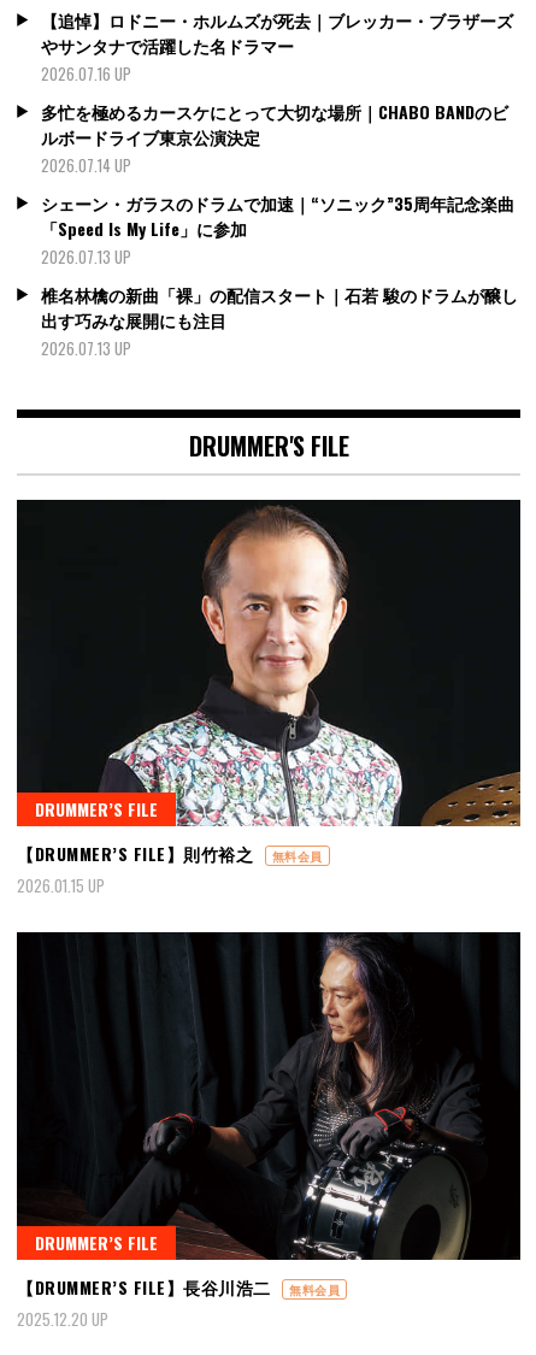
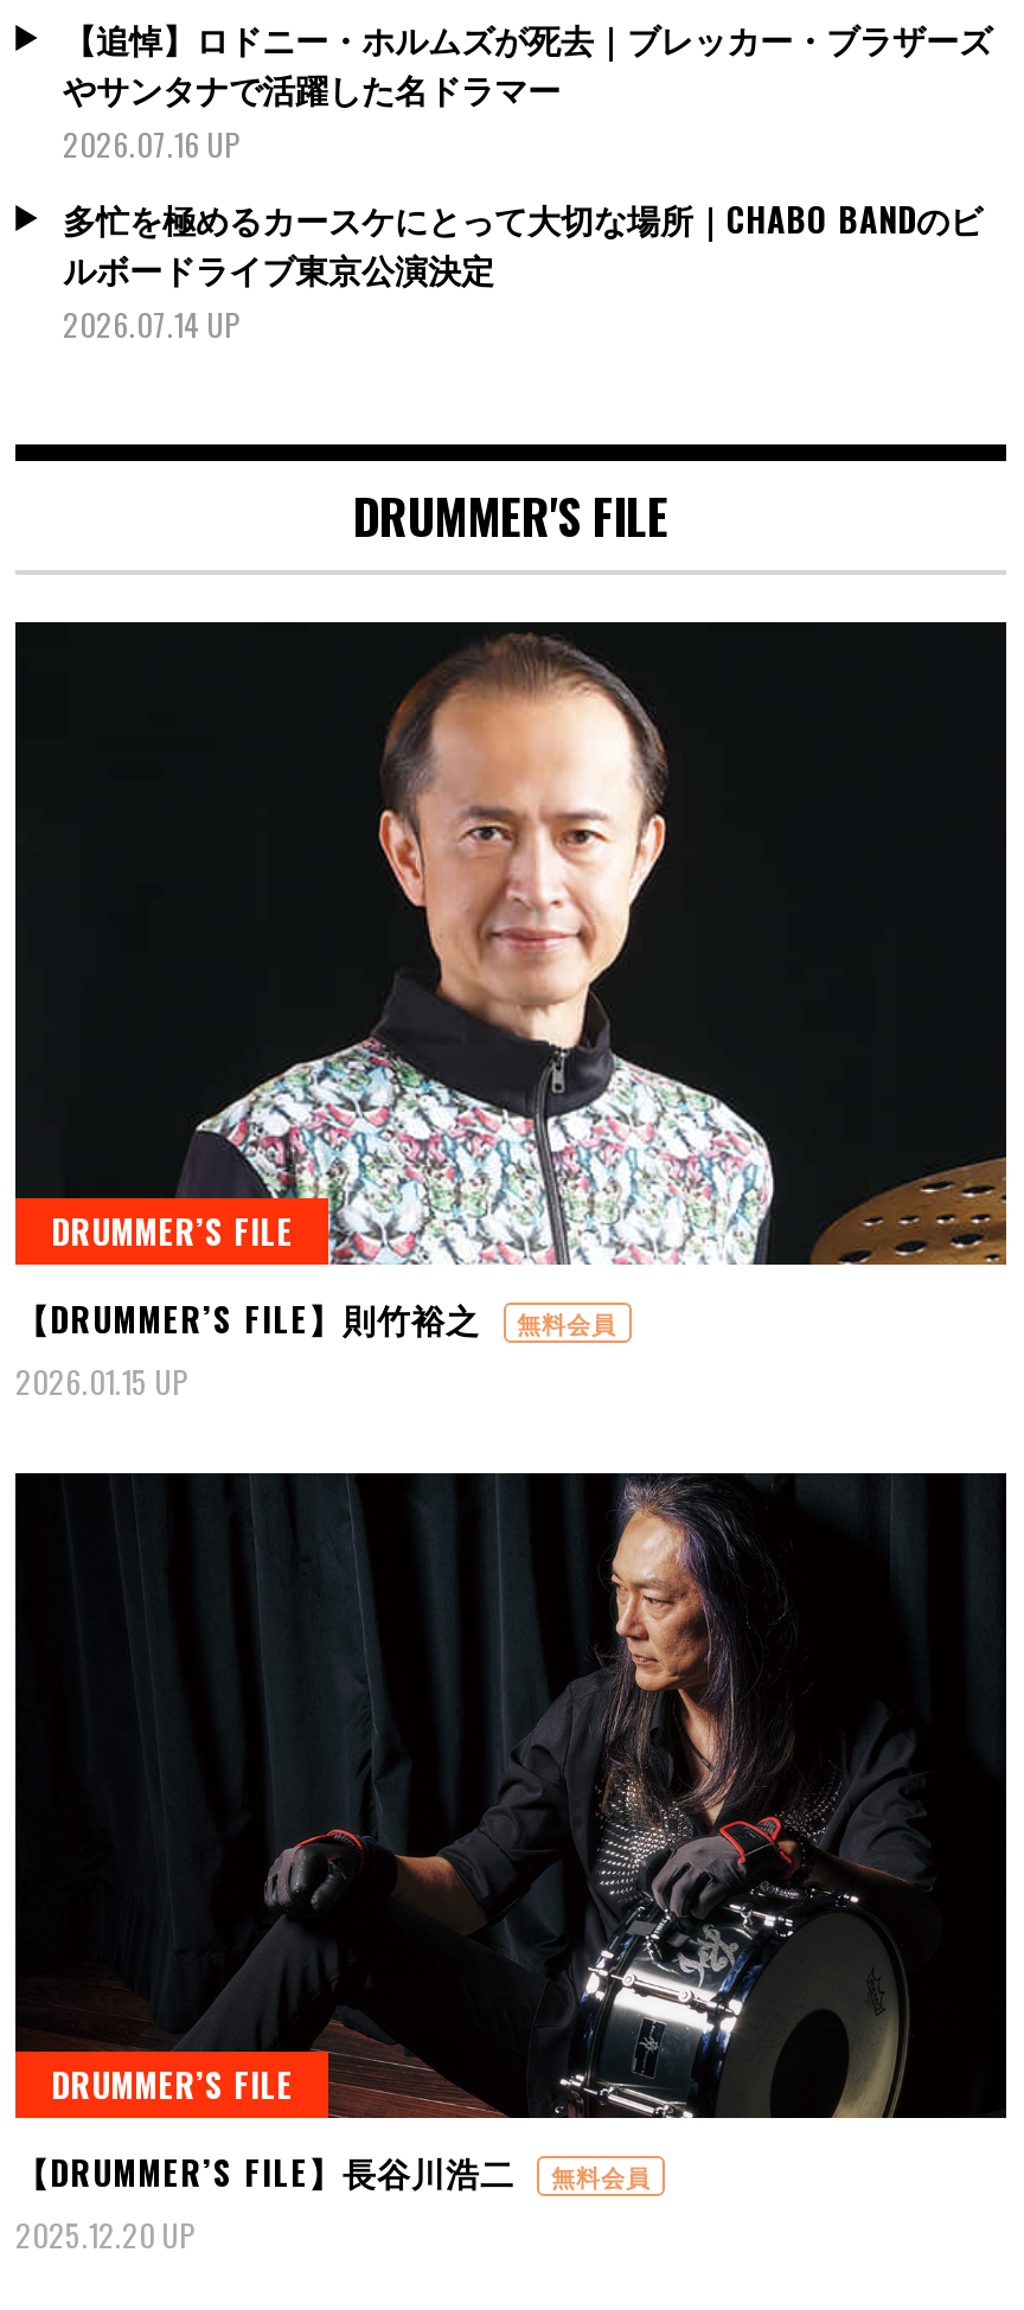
- シェーン・ガラスのドラムで加速｜“ソニック”35周年記念楽曲
- 「Speed Is My Life」に参加
- 2026.07.13 UP
- 椎名林檎の新曲「裸」の配信スタート｜石若 駿のドラムが醸し
- 出す巧みな展開にも注目
- 2026.07.13 UP
